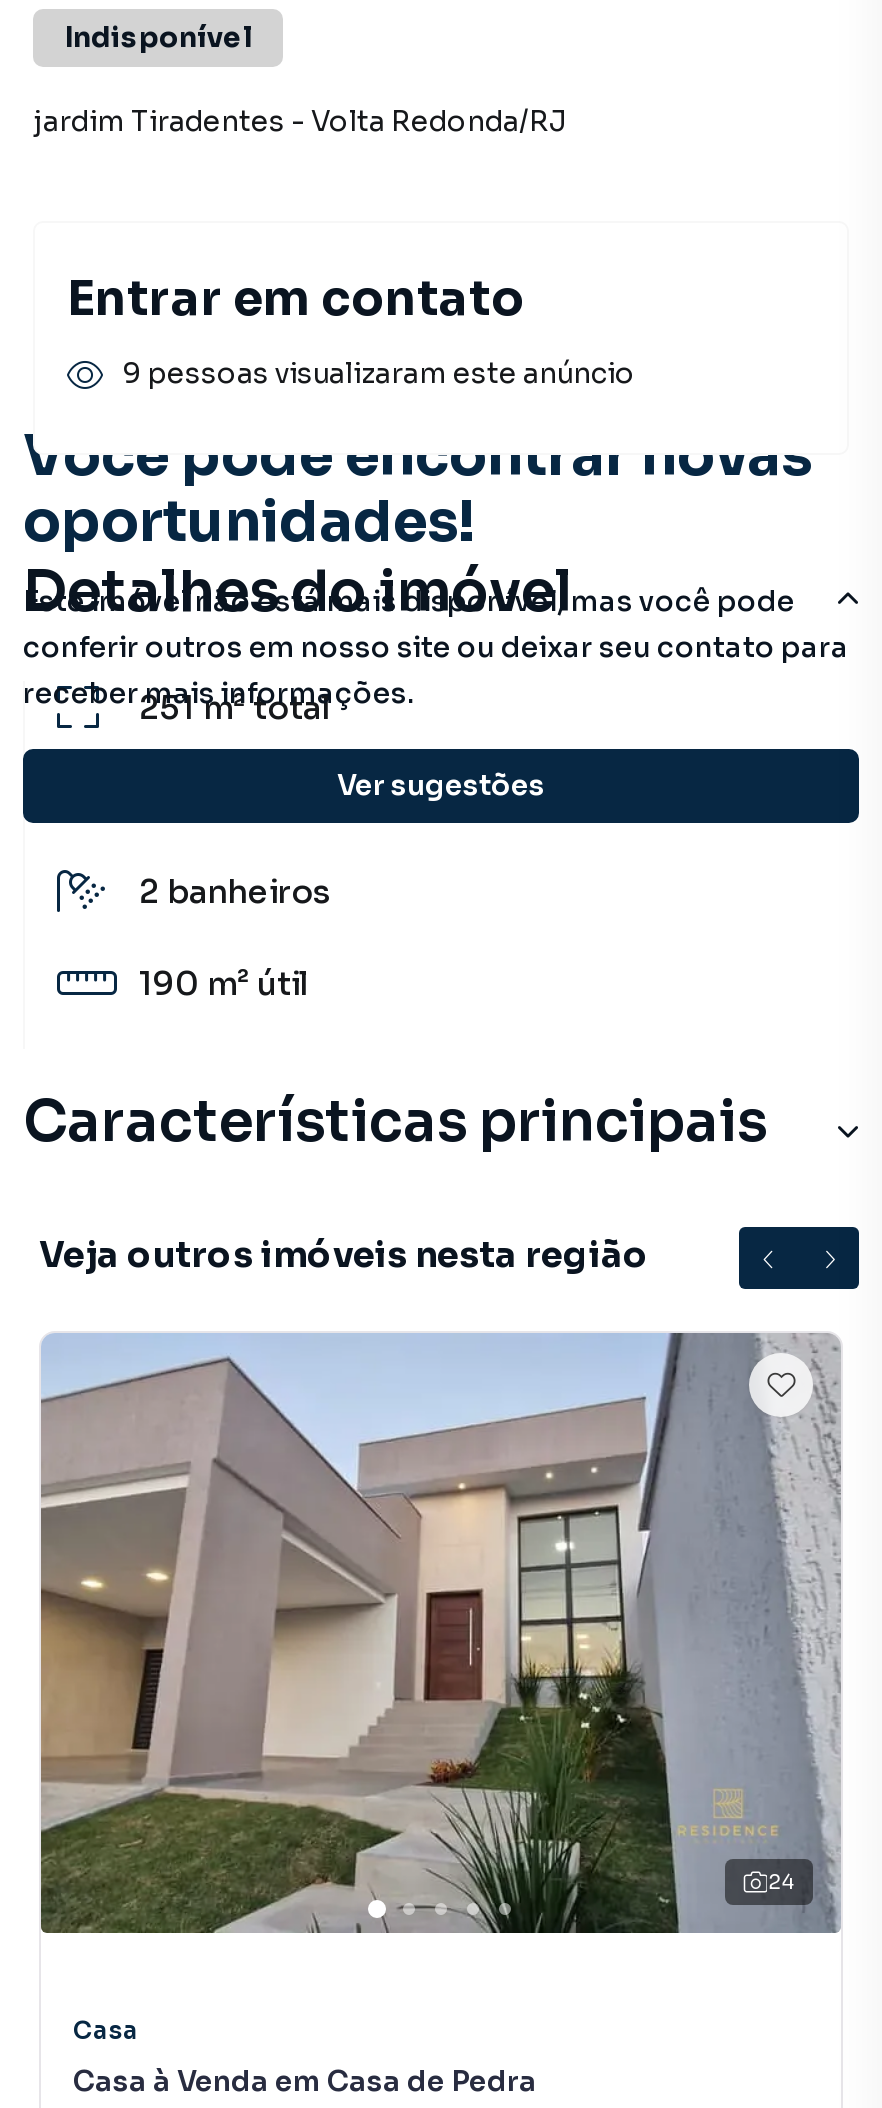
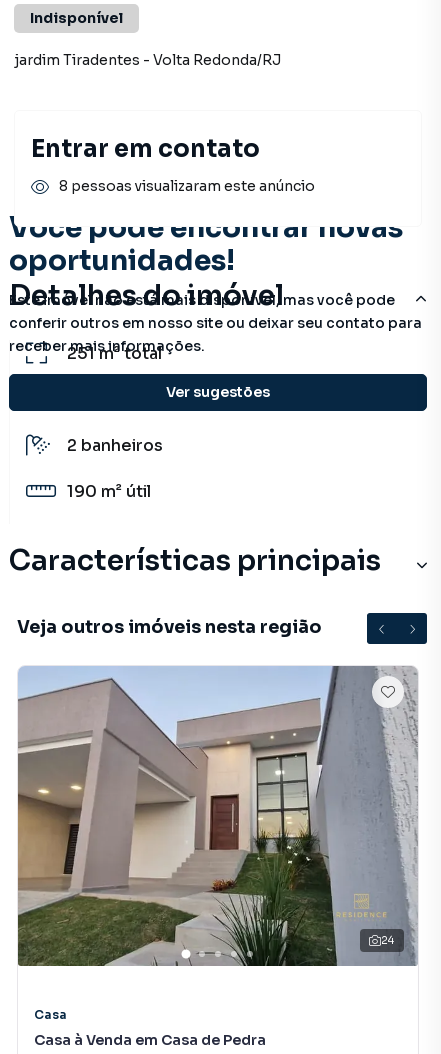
- 9 pessoas visualizaram este anúncio
+ 8 pessoas visualizaram este anúncio
